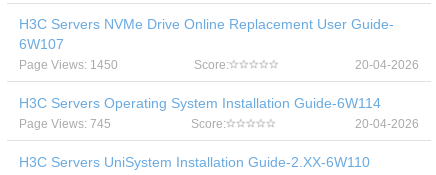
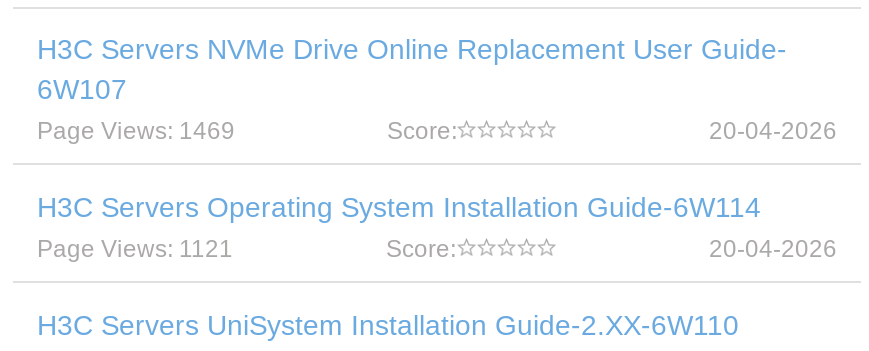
- Page Views: 1450
+ Page Views: 1469

- Page Views: 745
+ Page Views: 1121
